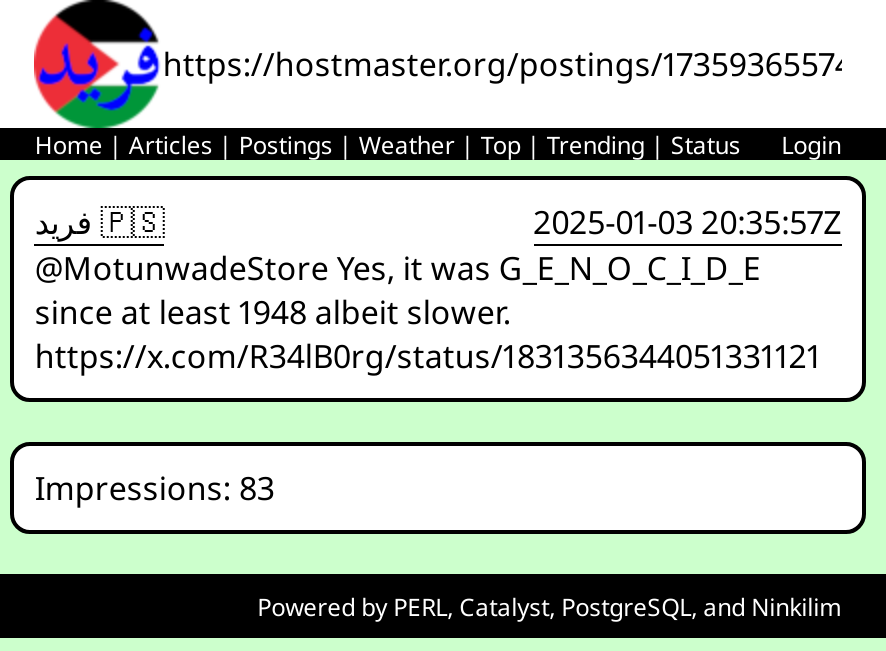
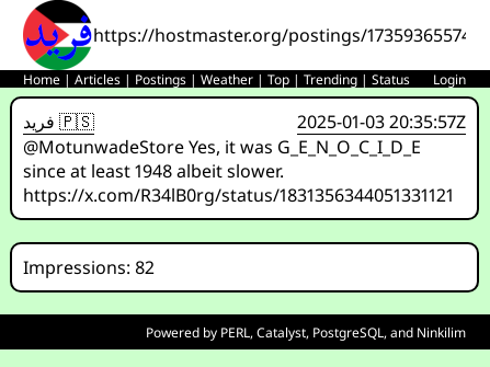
- Impressions: 83
+ Impressions: 82
